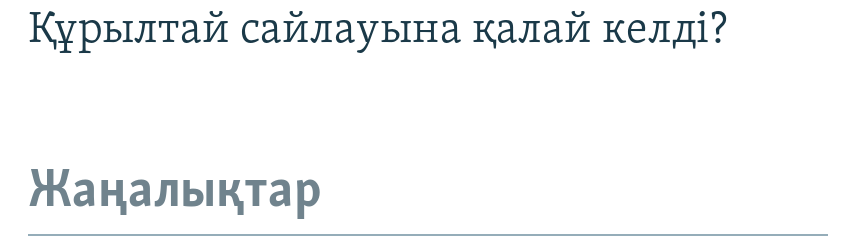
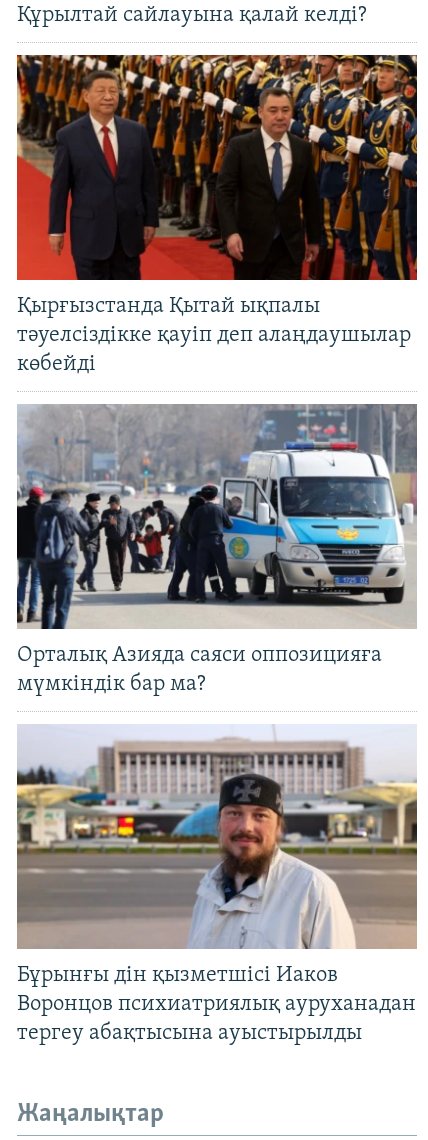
+ [image]
+ Қырғызстанда Қытай ықпалы
+ тәуелсіздікке қауіп деп алаңдаушылар
+ көбейді

+ [image]
+ Орталық Азияда саяси оппозицияға
+ мүмкіндік бар ма?

+ [image]
+ Бұрынғы дін қызметшісі Иаков
+ Воронцов психиатриялық ауруханадан
+ тергеу абақтысына ауыстырылды
